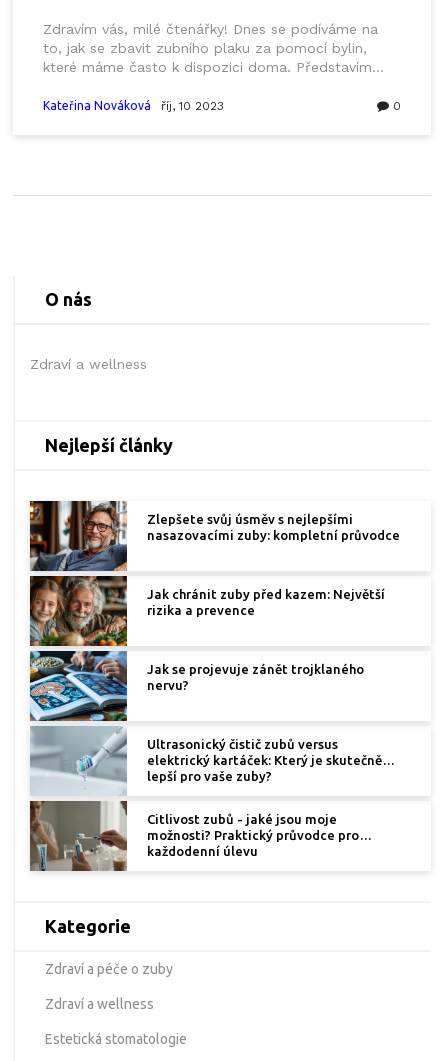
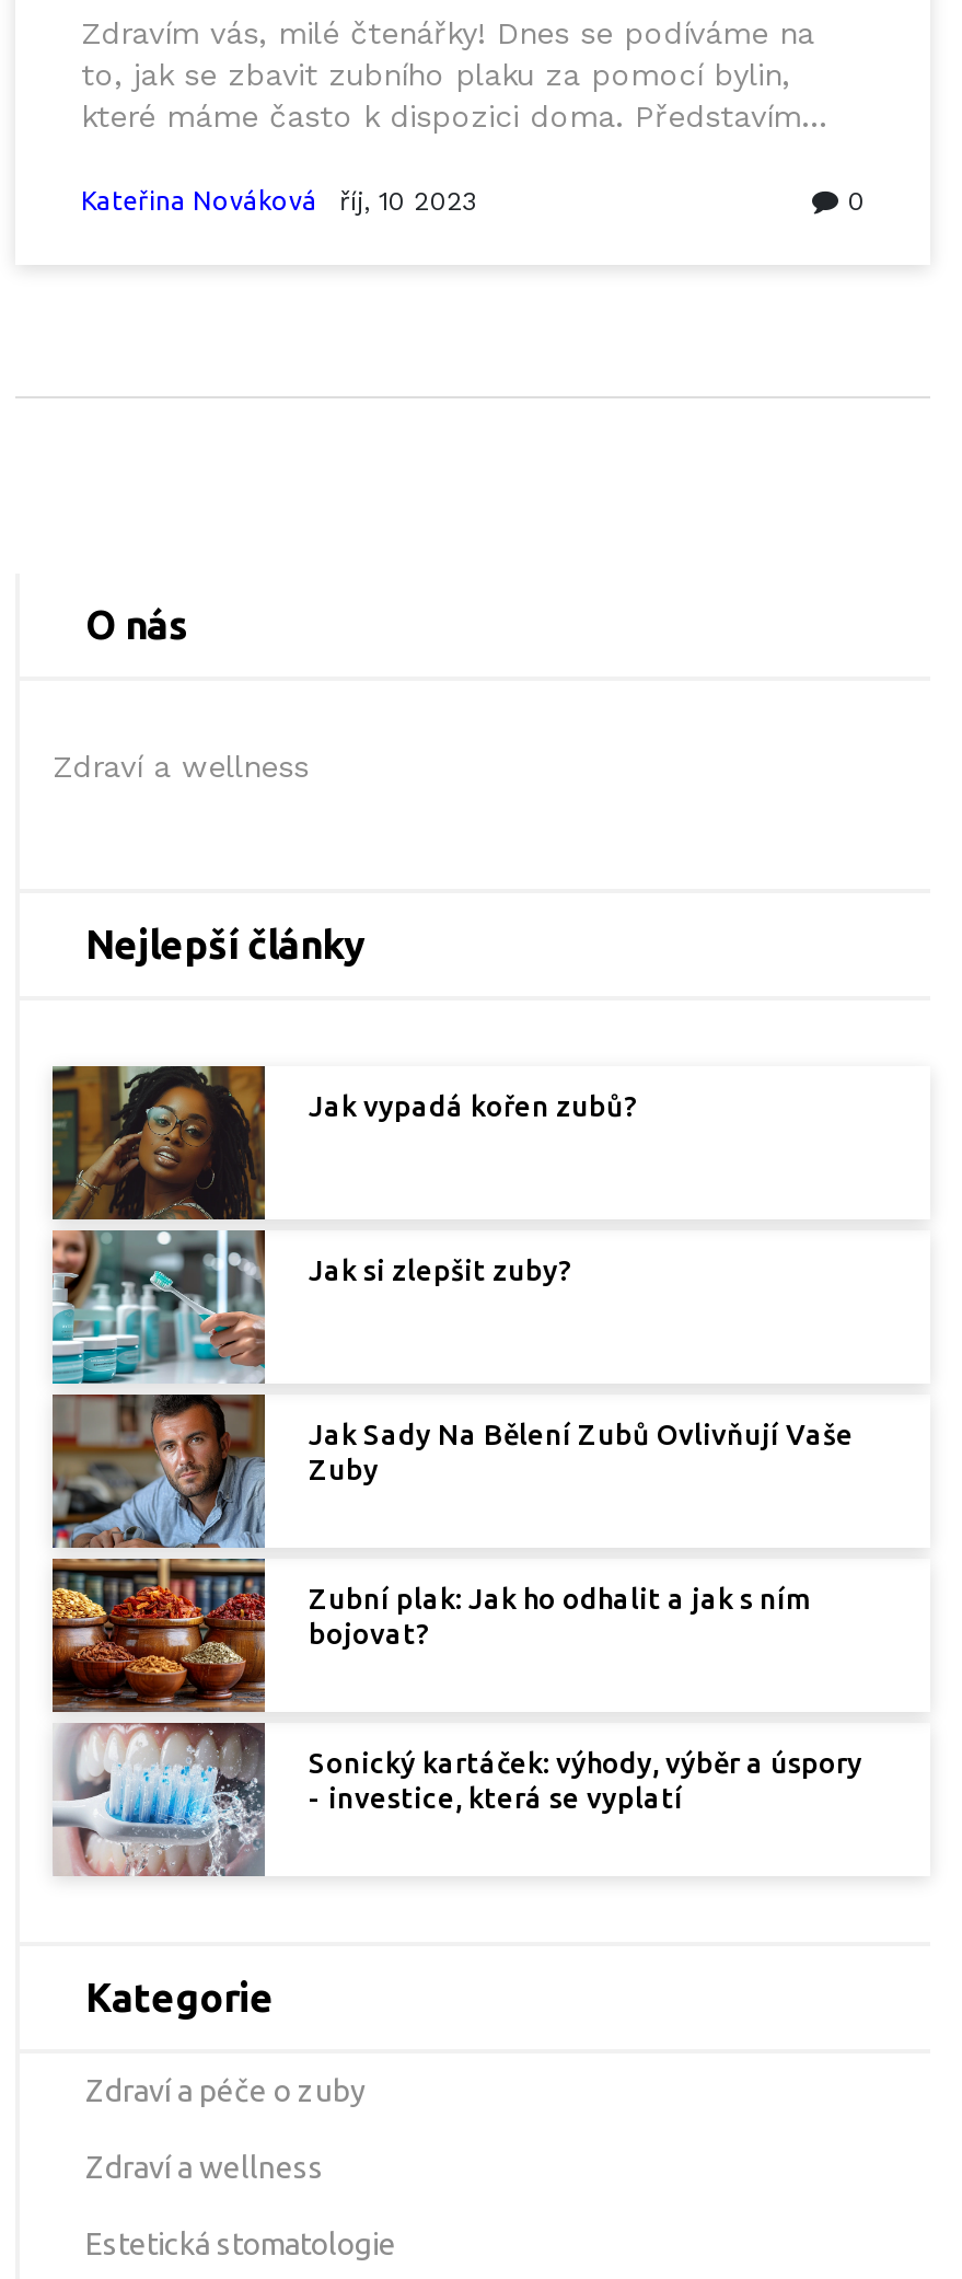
- [image]
- Zlepšete svůj úsměv s nejlepšími
- nasazovacími zuby: kompletní průvodce
+ [image]
+ Jak vypadá kořen zubů?

- Jak chránit zuby před kazem: Největší
- rizika a prevence
+ Jak si zlepšit zuby?

- Jak se projevuje zánět trojklaného
- nervu?
+ Jak Sady Na Bělení Zubů Ovlivňují Vaše
+ Zuby

- Ultrasonický čistič zubů versus
- elektrický kartáček: Který je skutečně
- lepší pro vaše zuby?
+ Zubní plak: Jak ho odhalit a jak s ním
+ bojovat?

- Citlivost zubů - jaké jsou moje
- možnosti? Praktický průvodce pro
- každodenní úlevu
+ Sonický kartáček: výhody, výběr a úspory
+ - investice, která se vyplatí
